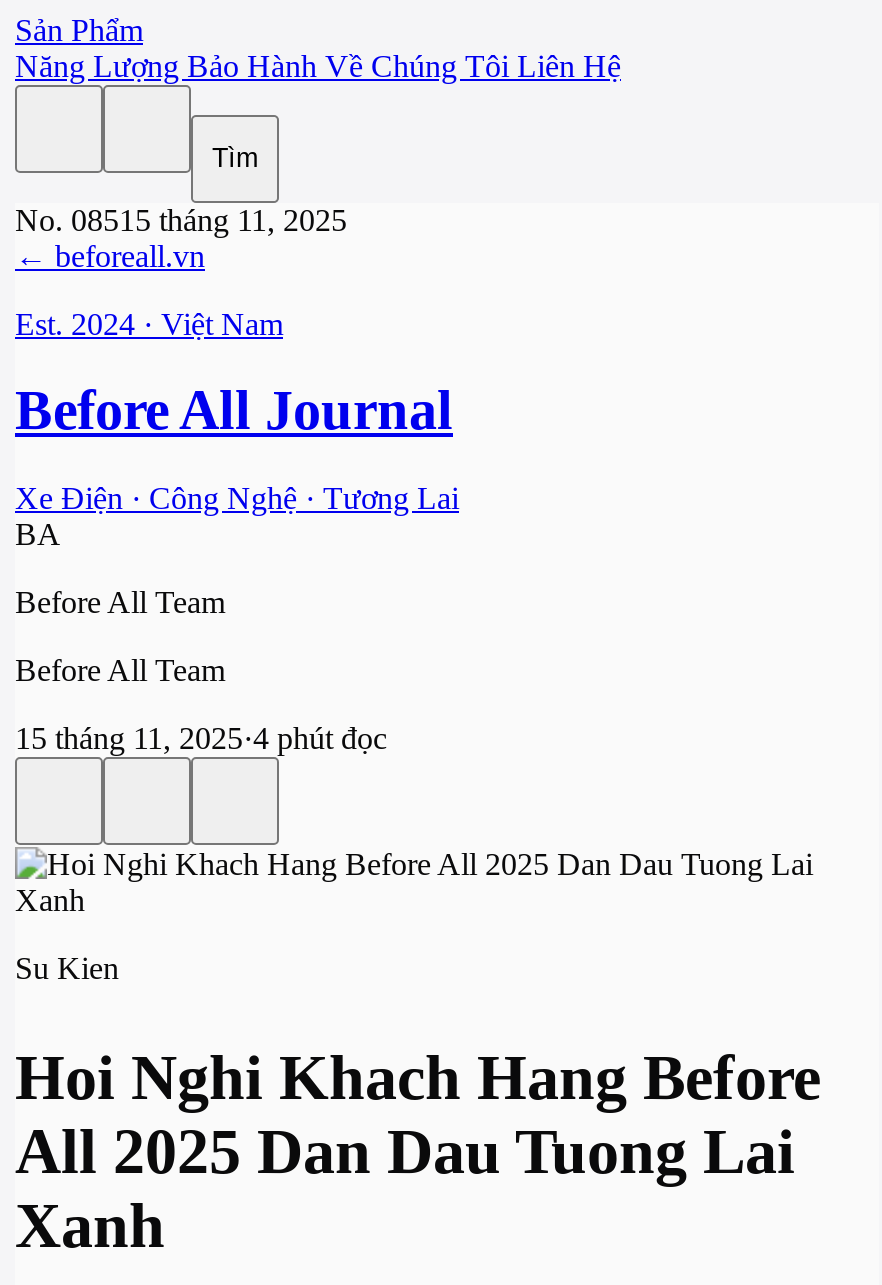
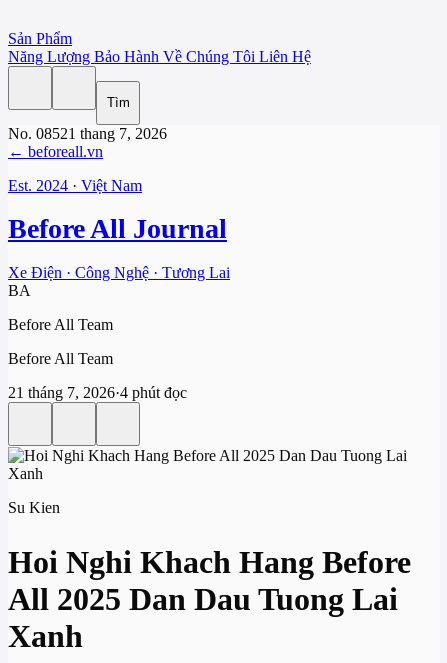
- No. 08515 tháng 11, 2025
+ No. 08521 thang 7, 2026

- 15 tháng 11, 2025·4 phút đọc
+ 21 tháng 7, 2026·4 phút đọc
